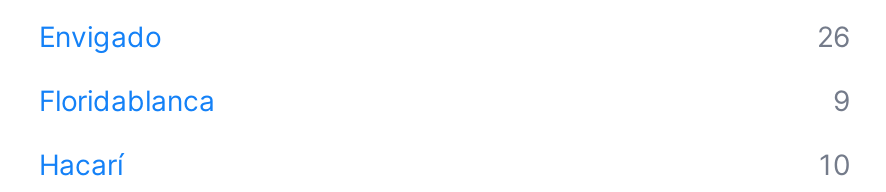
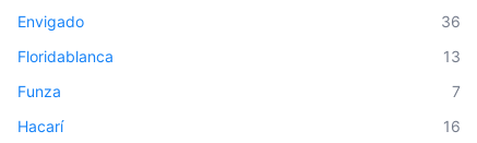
- 26
+ 36

- 9
+ 13
+ Funza
+ 7

- 10
+ 16
